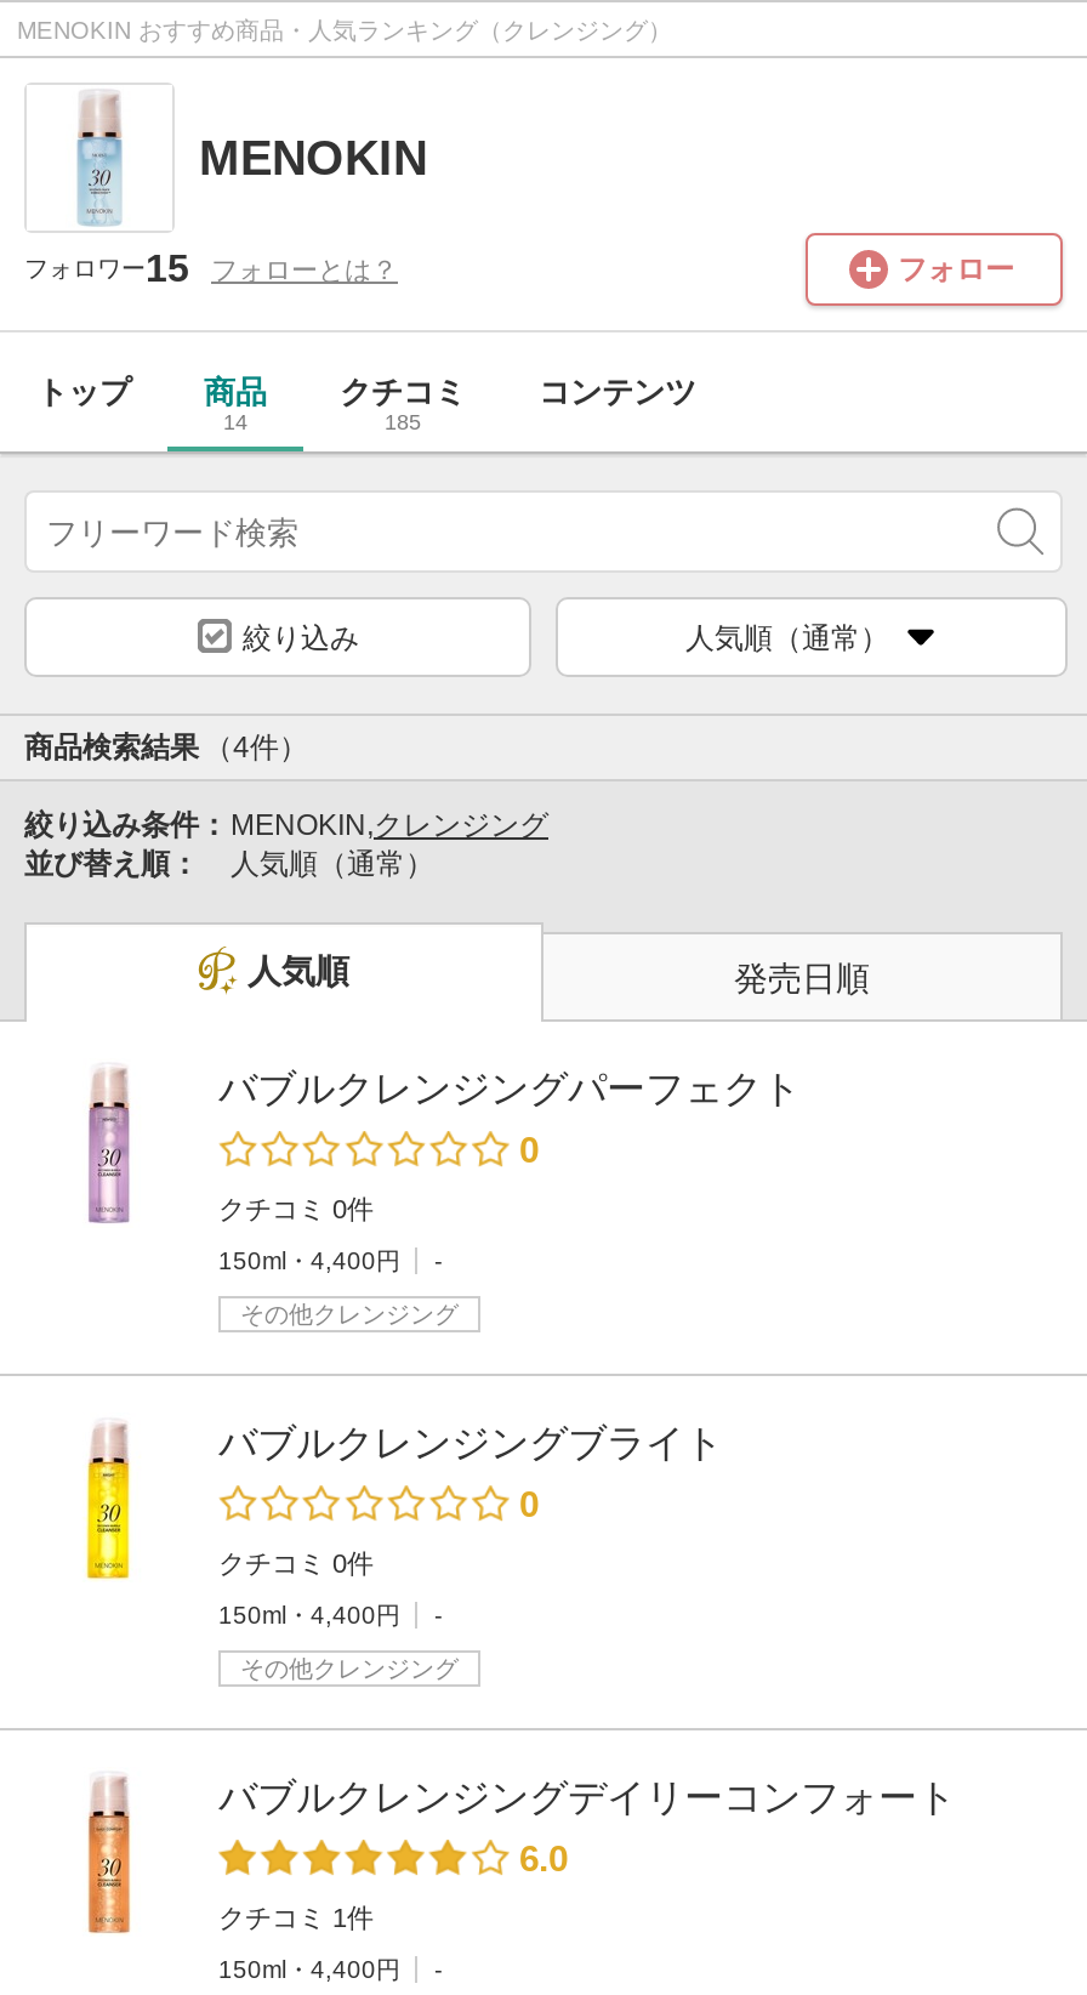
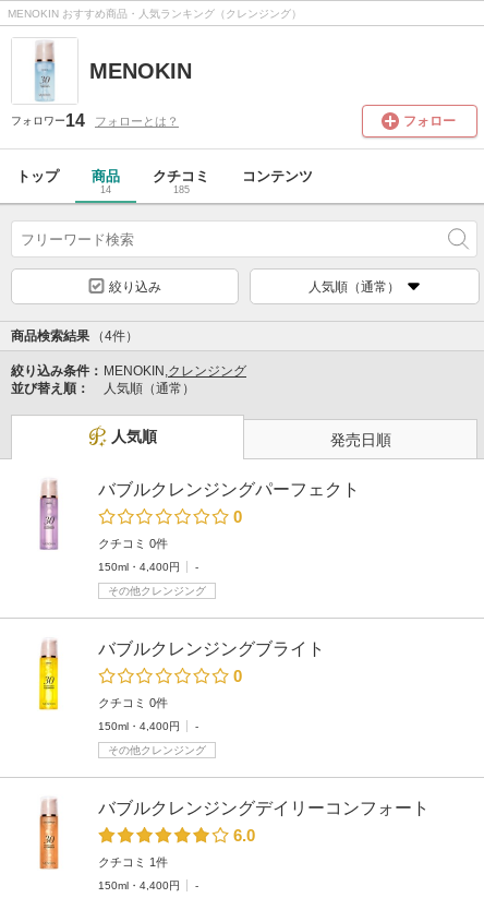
- フォロワー15 フォローとは？
+ フォロワー14 フォローとは？
